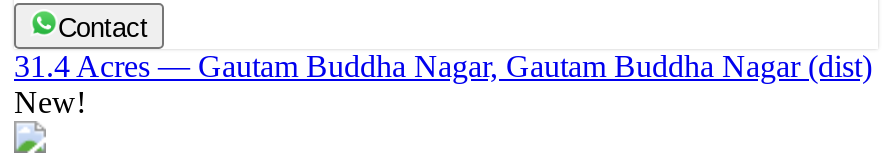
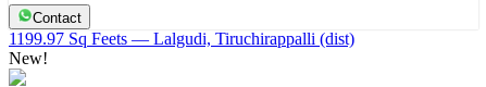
- 31.4 Acres— Gautam Buddha Nagar, Gautam Buddha Nagar (dist)
+ 1199.97 Sq Feets— Lalgudi, Tiruchirappalli (dist)
